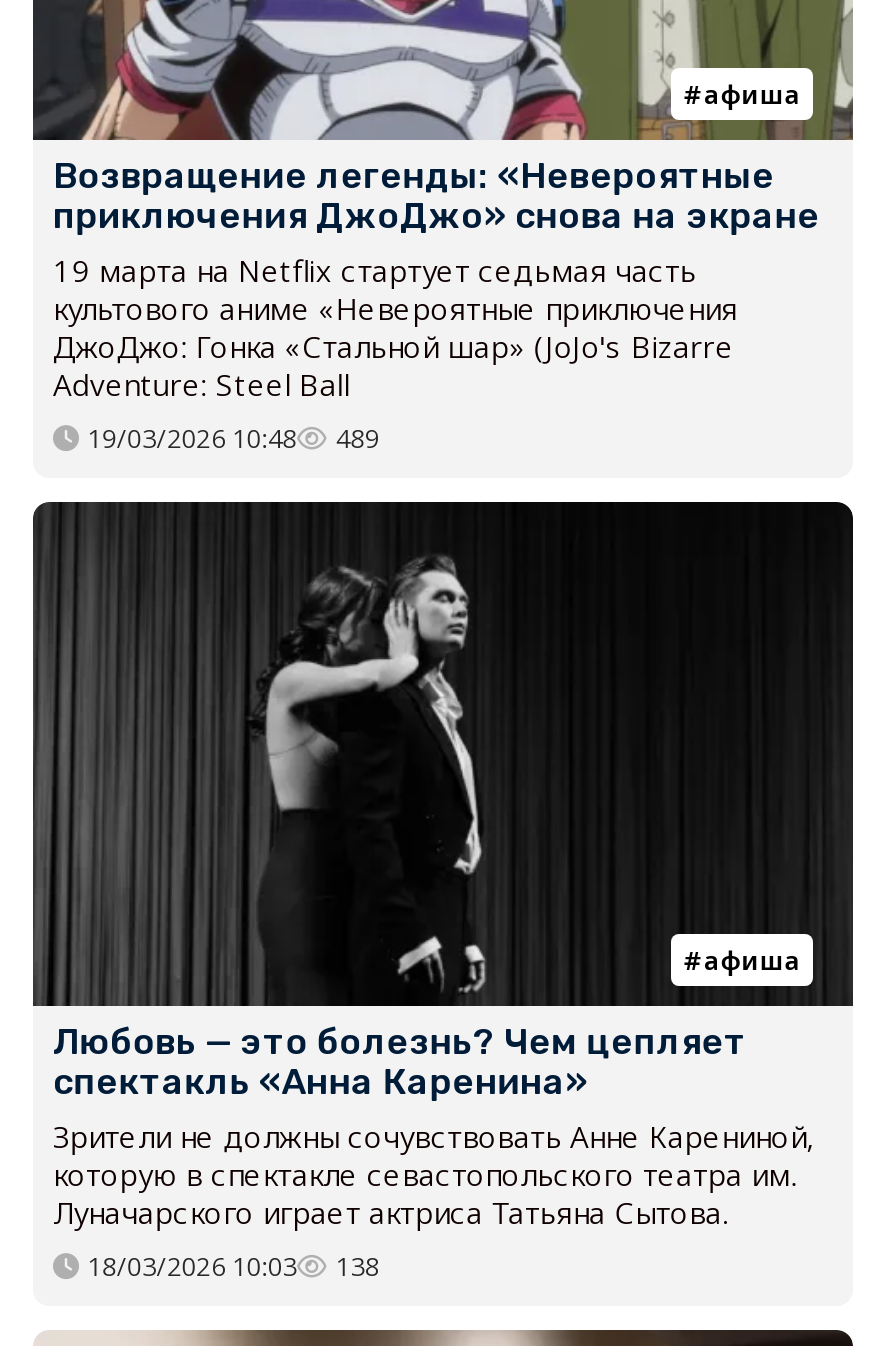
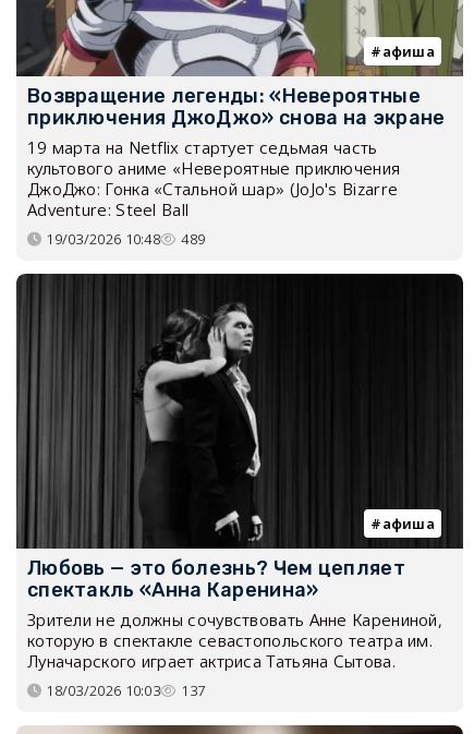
- 18/03/2026 10:03 138
+ 18/03/2026 10:03 137
